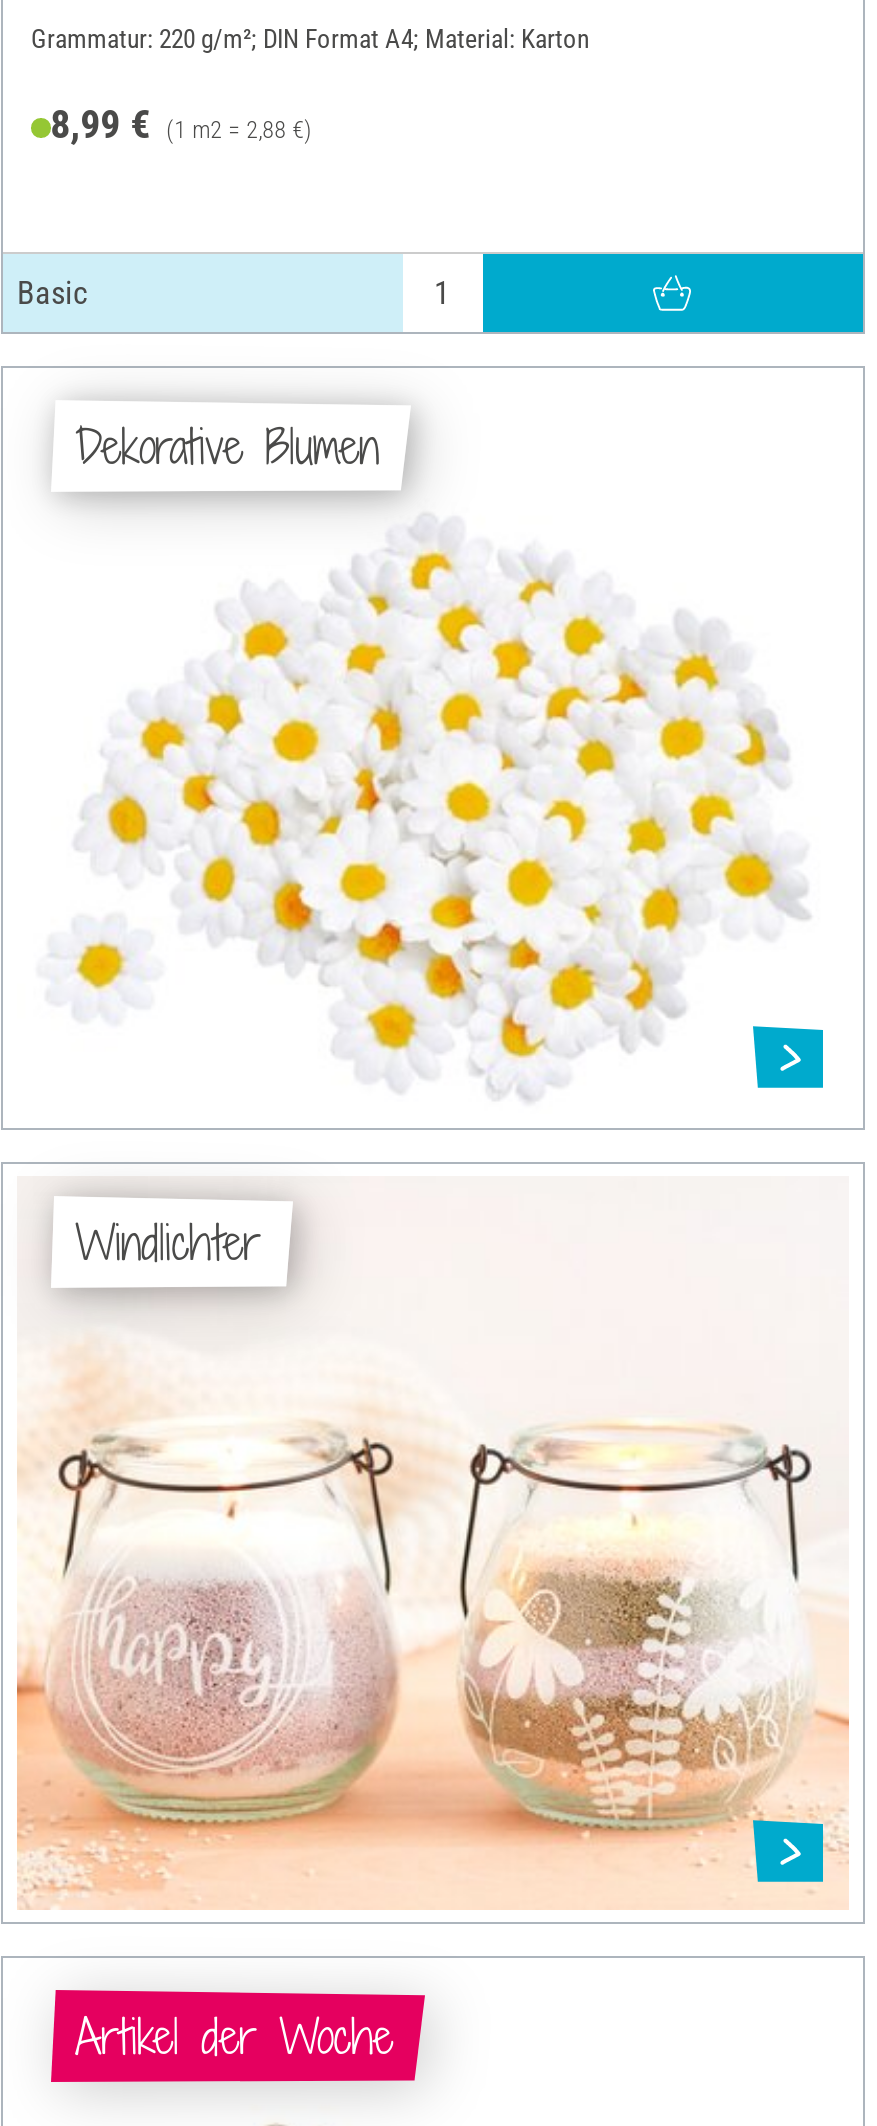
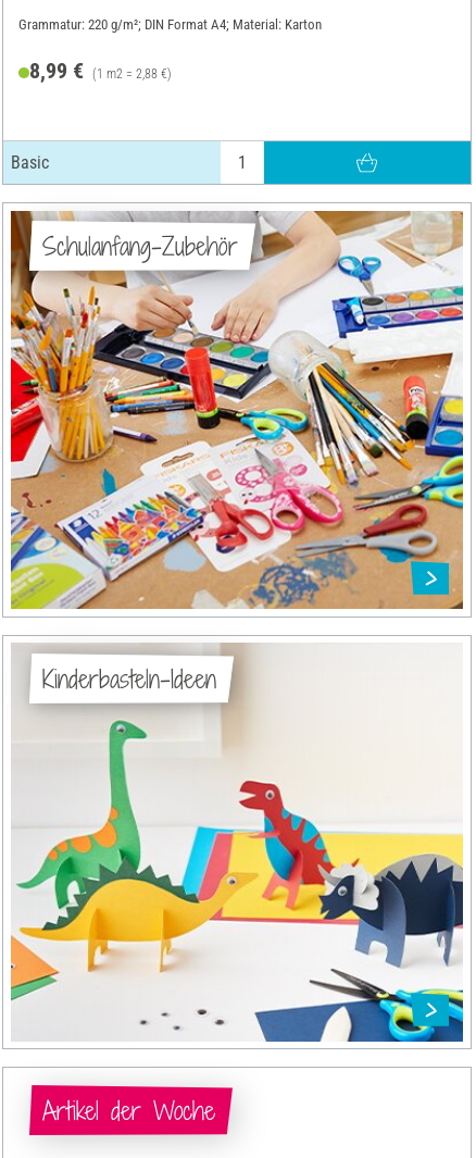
- [image]
- Dekorative Blumen
+ [image]
+ Schulanfang-Zubehör

- [image]
- Windlichter
+ [image]
+ Kinderbasteln-Ideen
